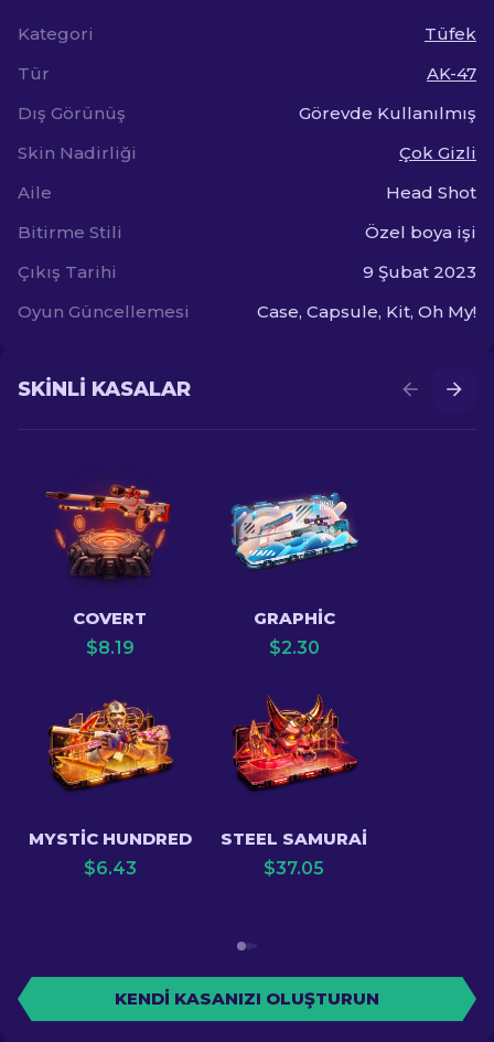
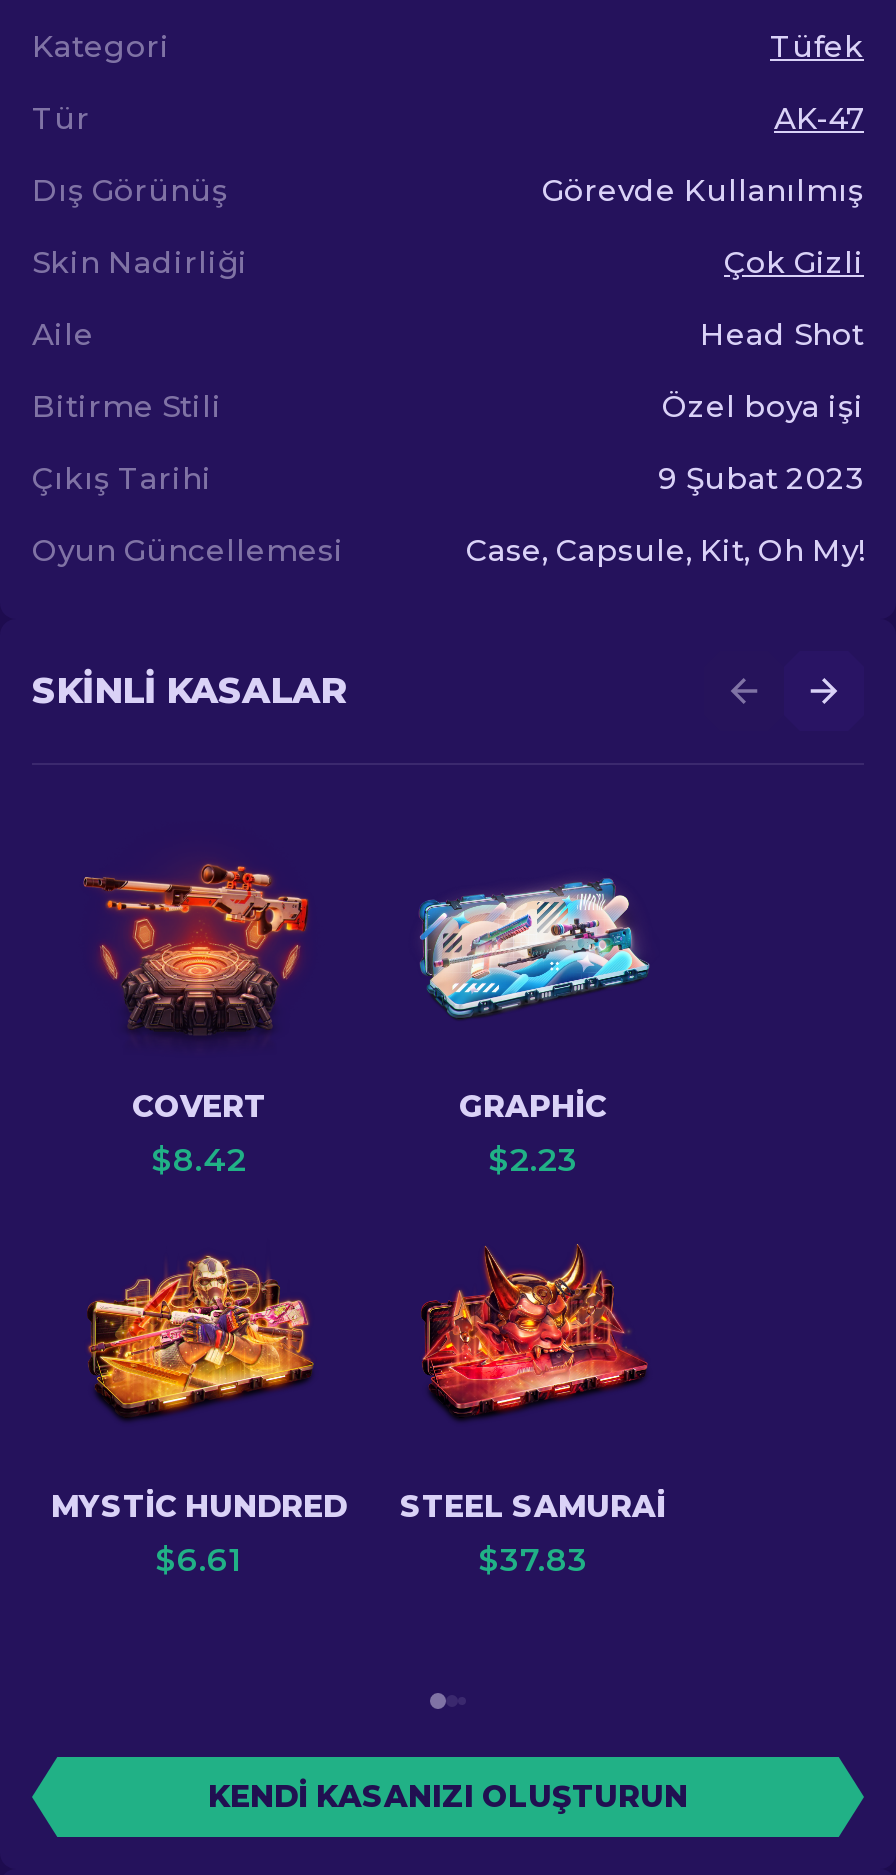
- $8.19
+ $8.42

- $2.30
+ $2.23

- $6.43
+ $6.61

- $37.05
+ $37.83
